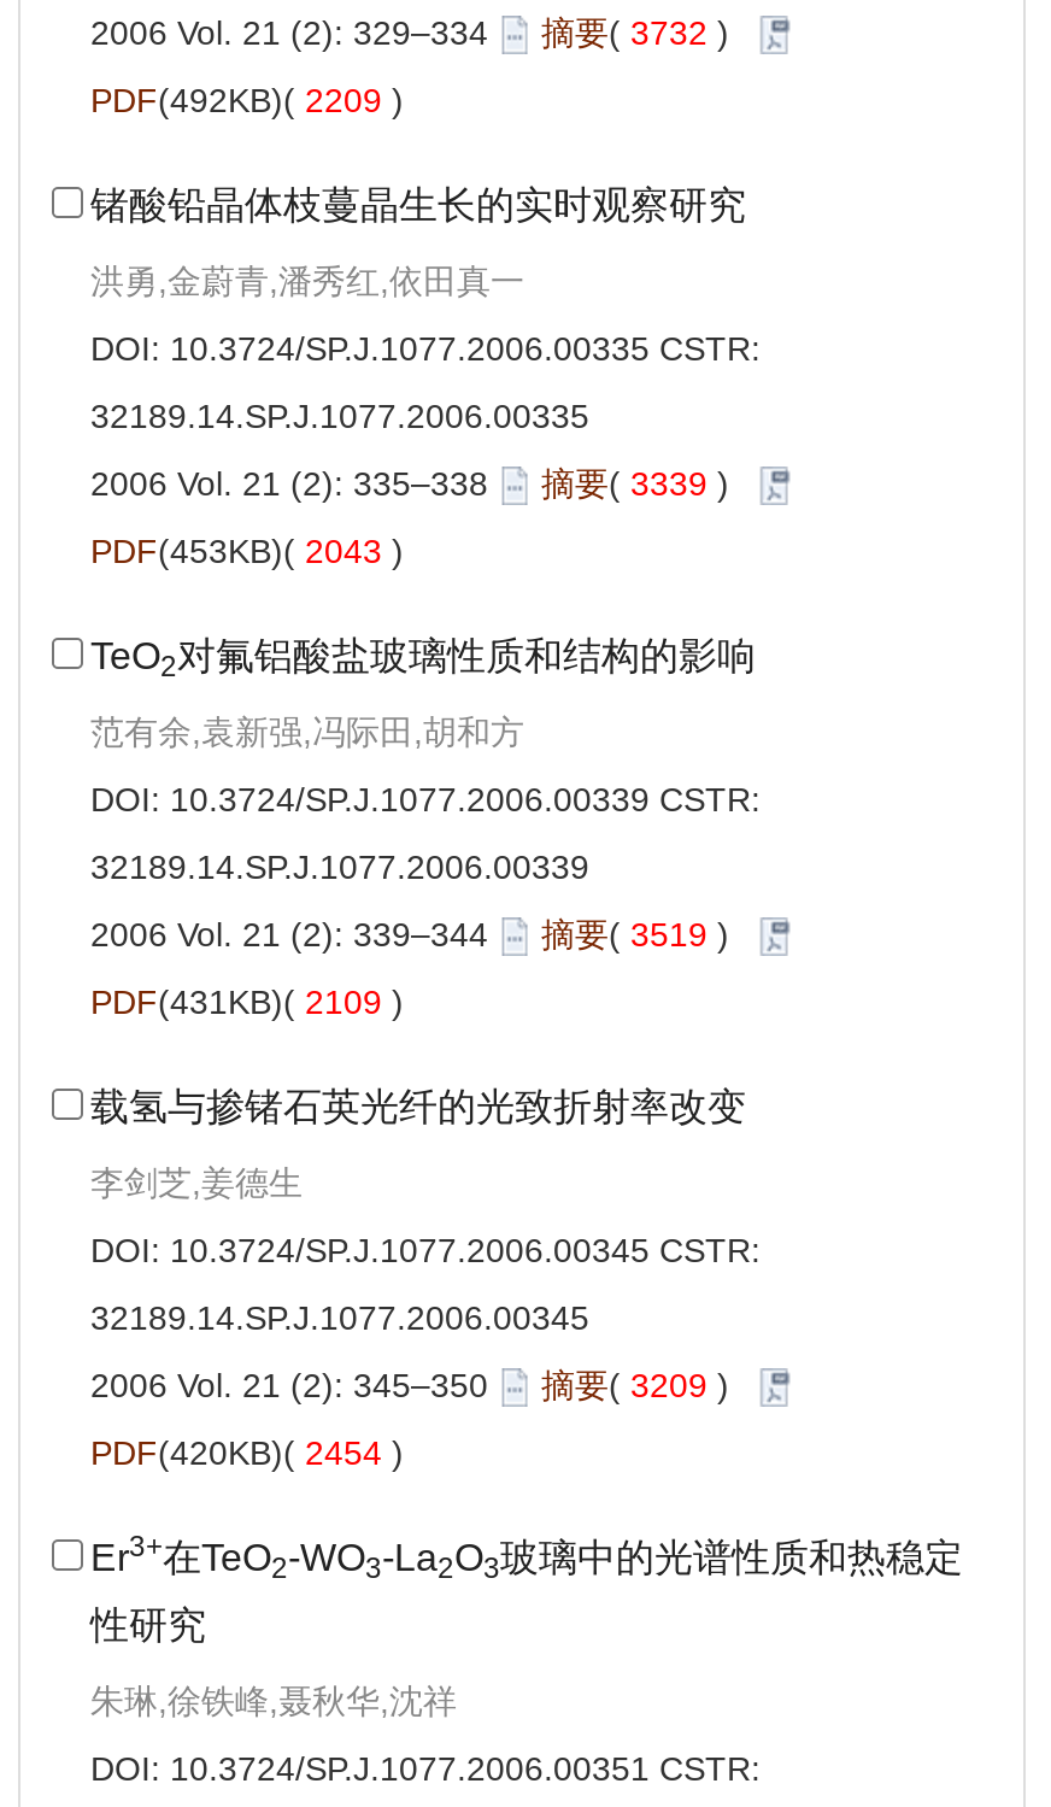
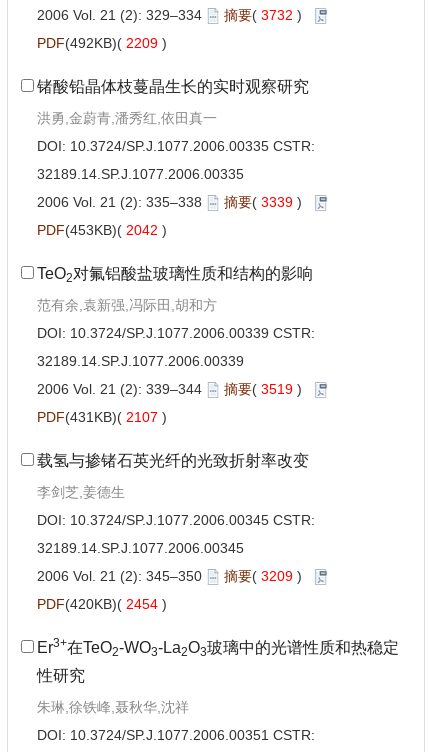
- PDF(453KB)(2043)
+ PDF(453KB)(2042)

- PDF(431KB)(2109)
+ PDF(431KB)(2107)
